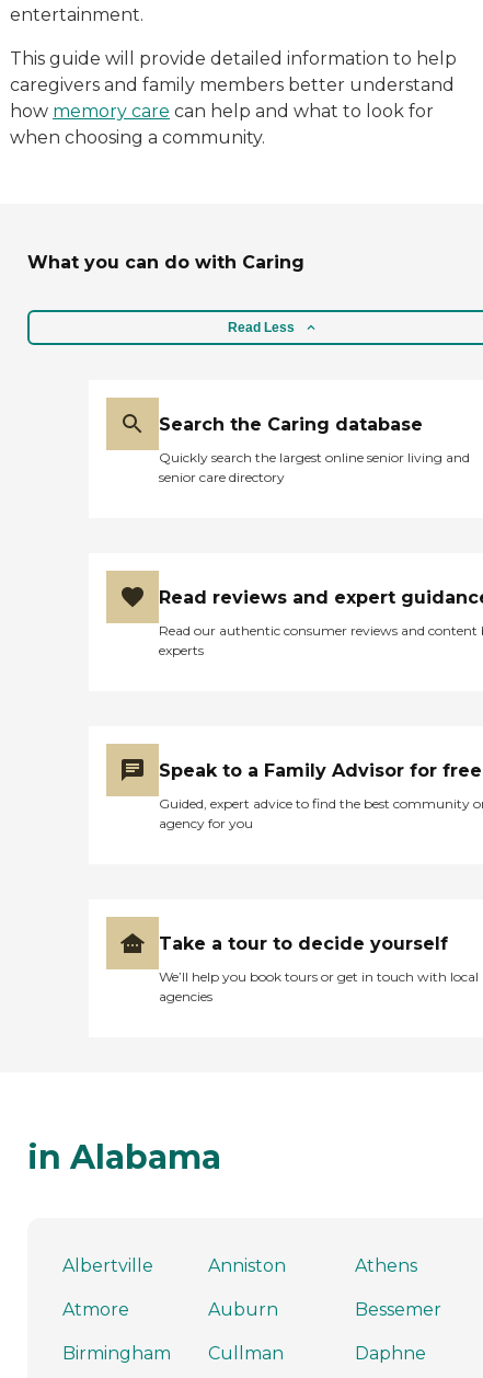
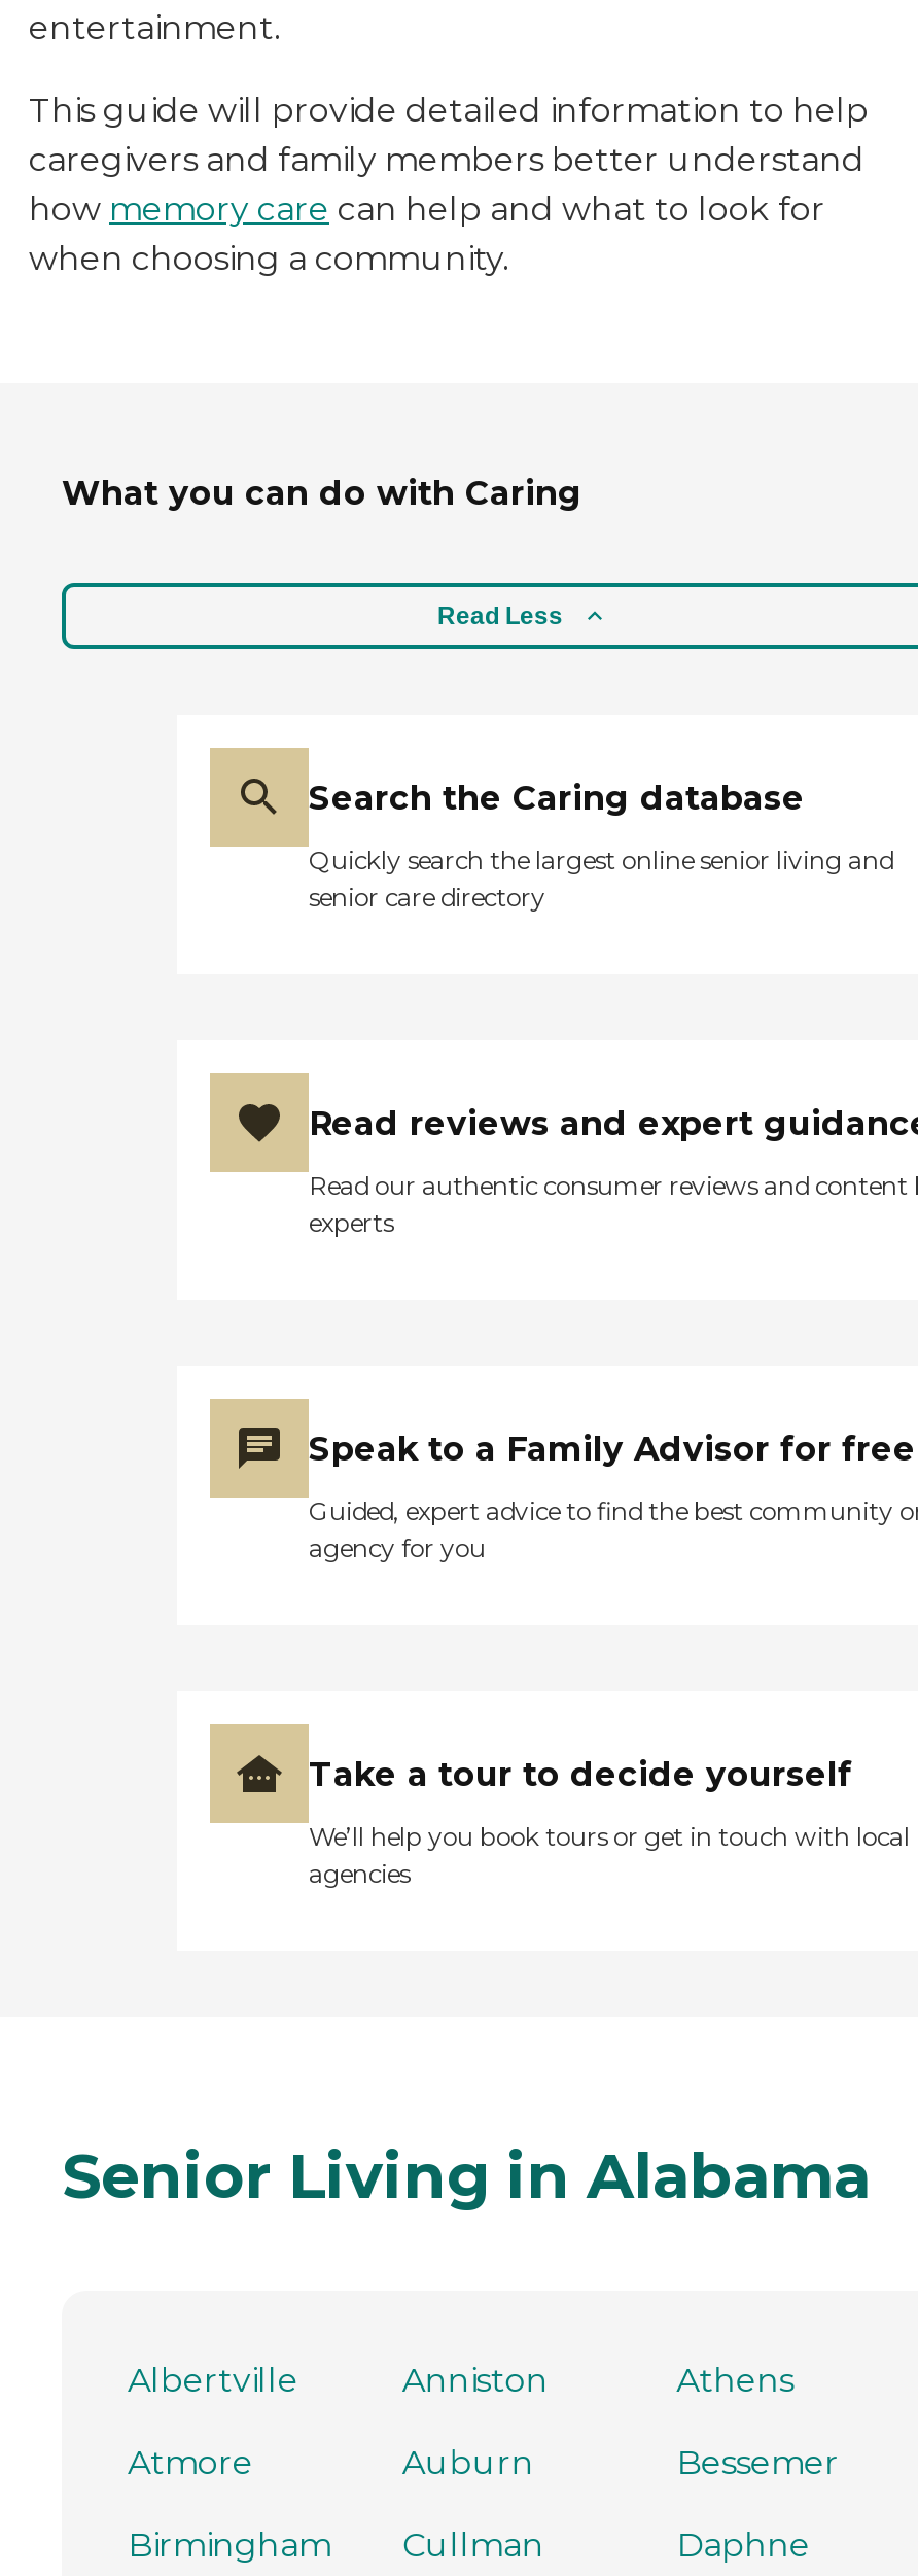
- in Alabama
+ Senior Living in Alabama
